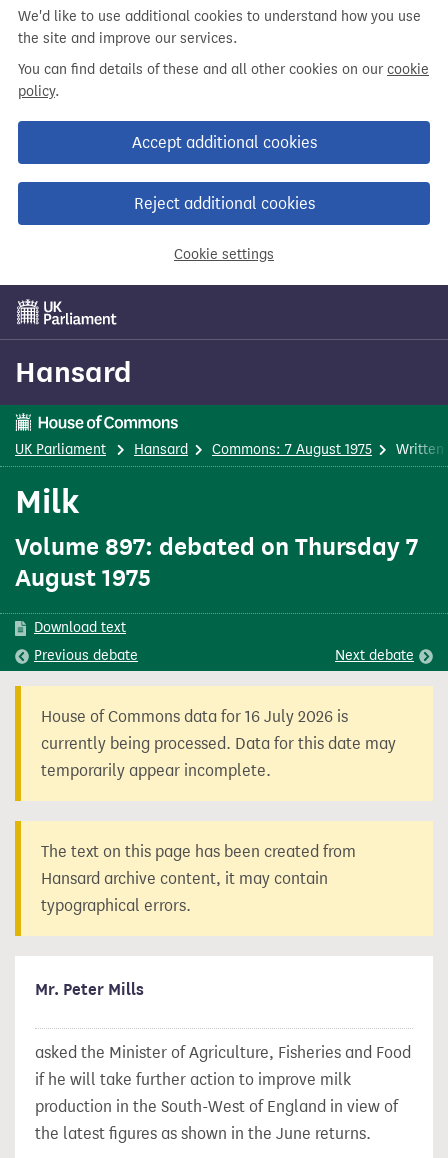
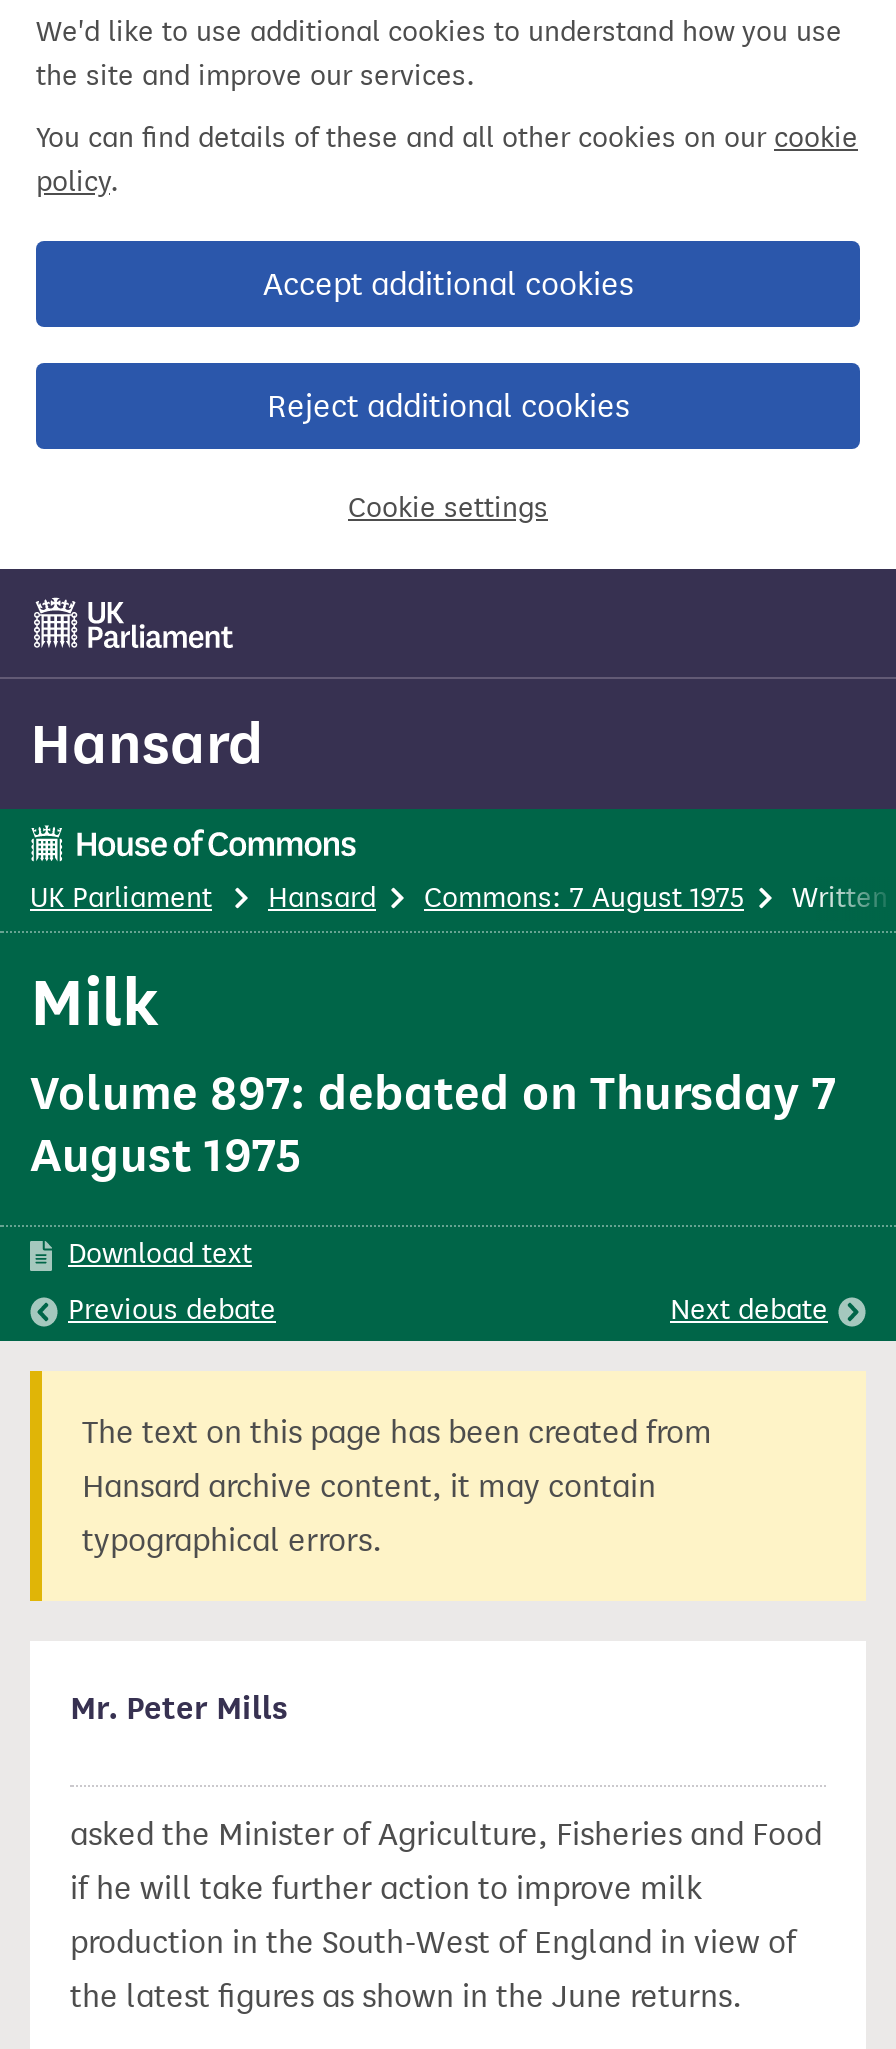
- House of Commons data for 16 July 2026 is
- currently being processed. Data for this date may
- temporarily appear incomplete.
